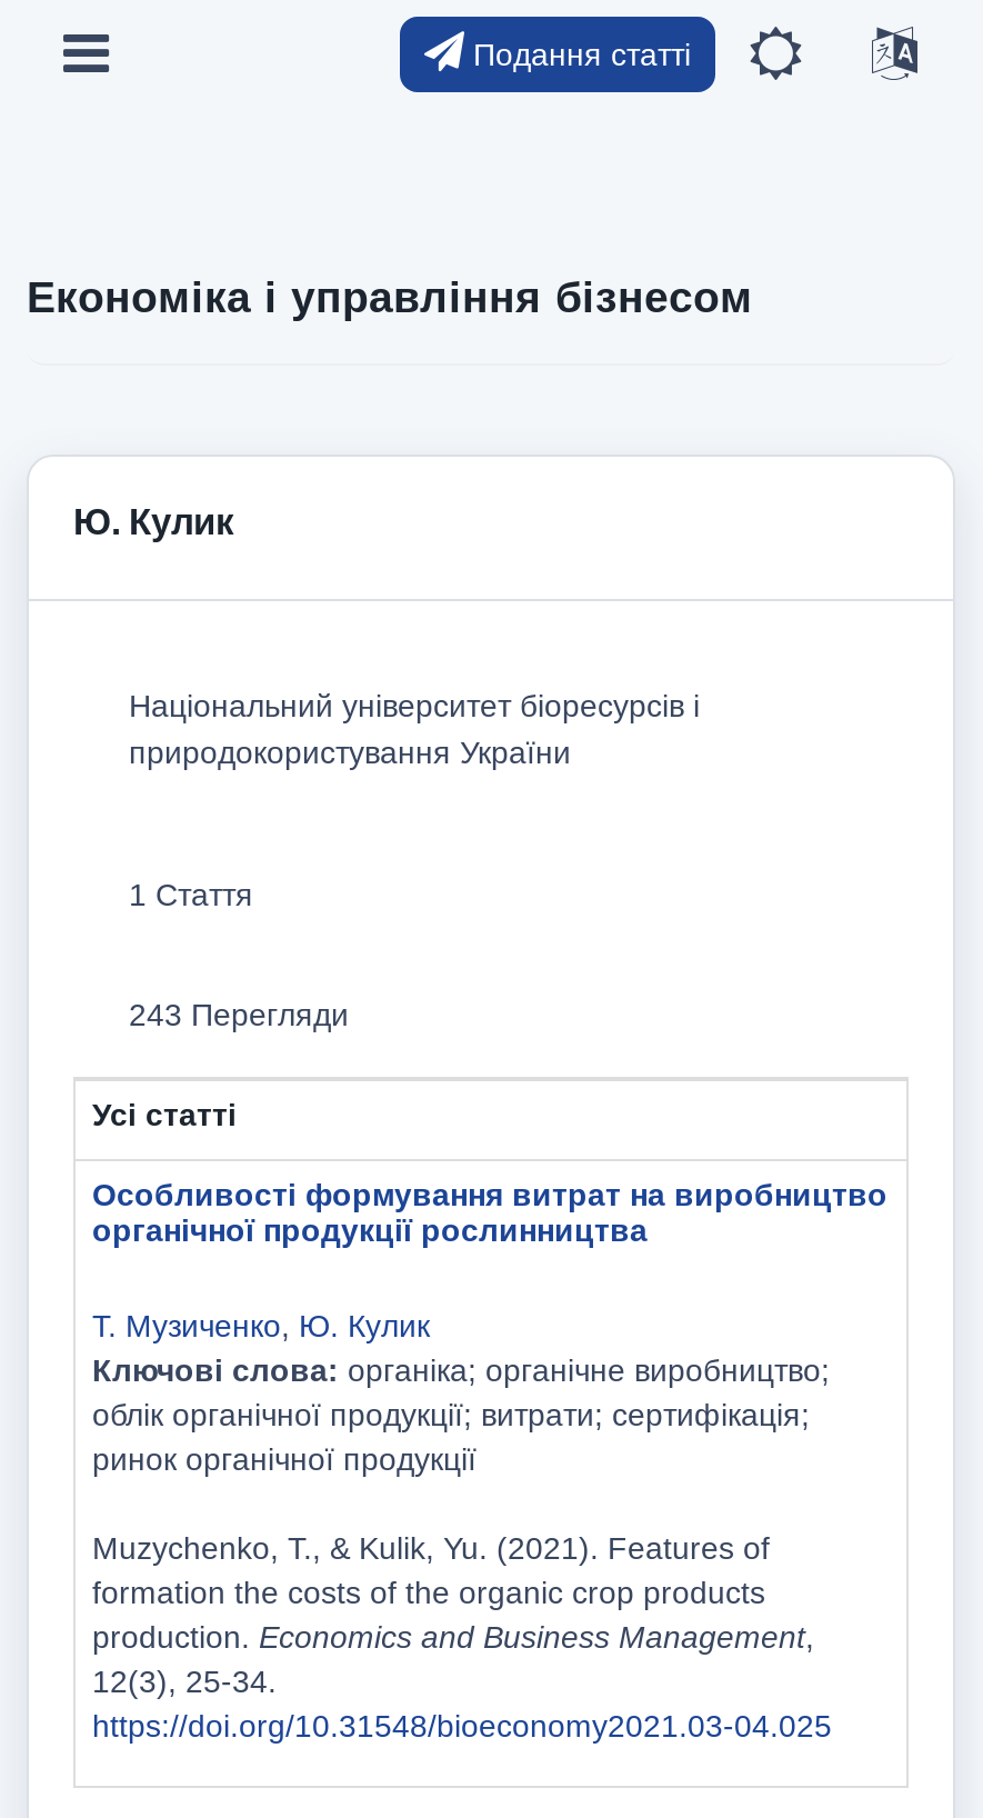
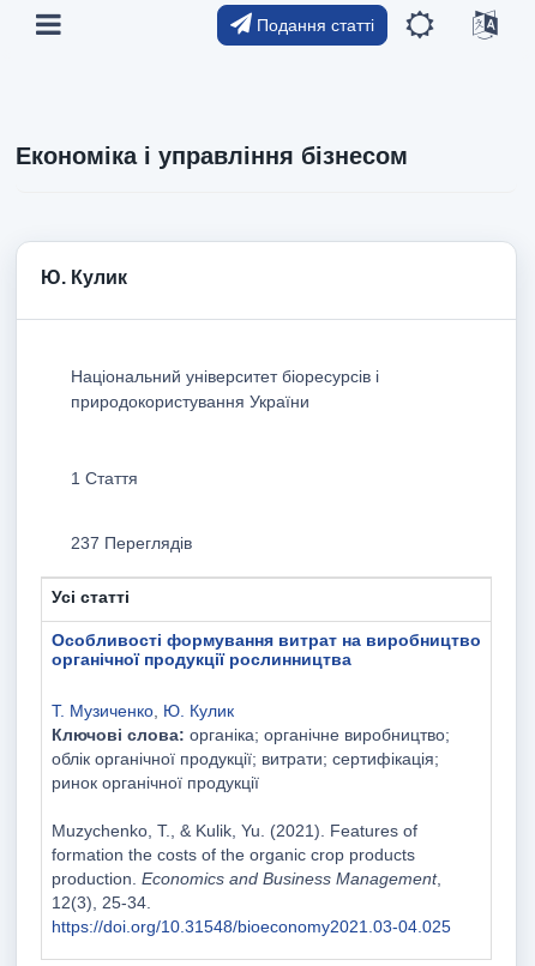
- 243 Перегляди
+ 237 Переглядів
